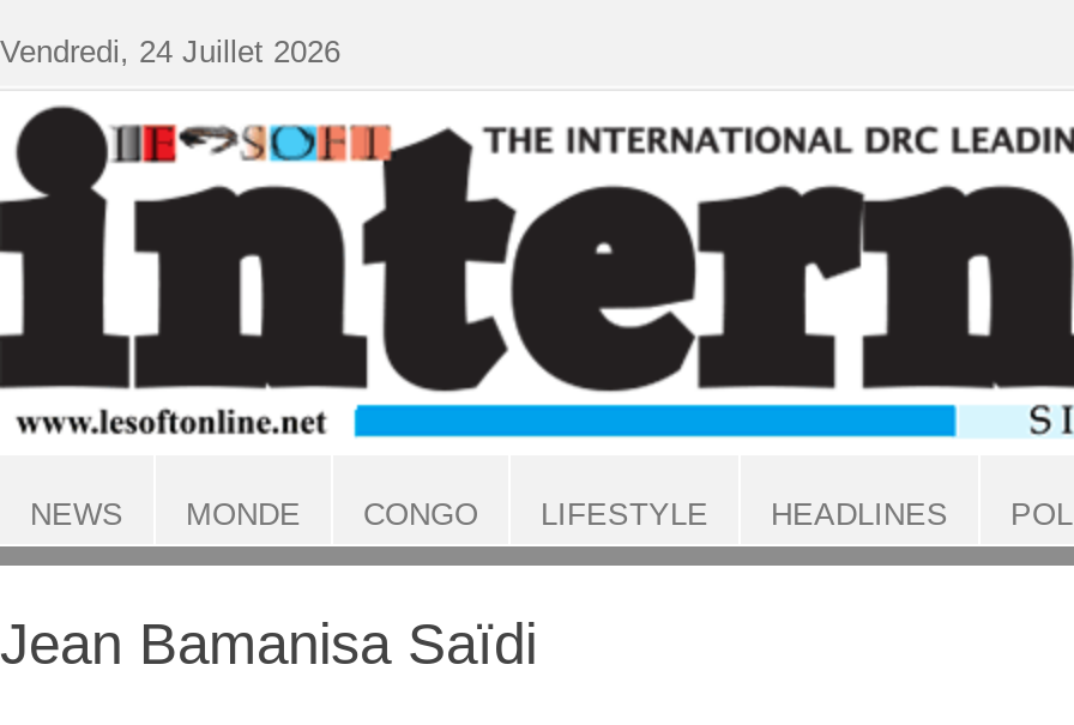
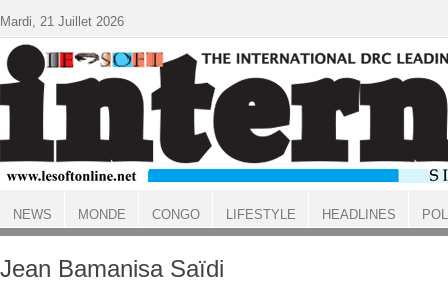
- Vendredi, 24 Juillet 2026
+ Mardi, 21 Juillet 2026
